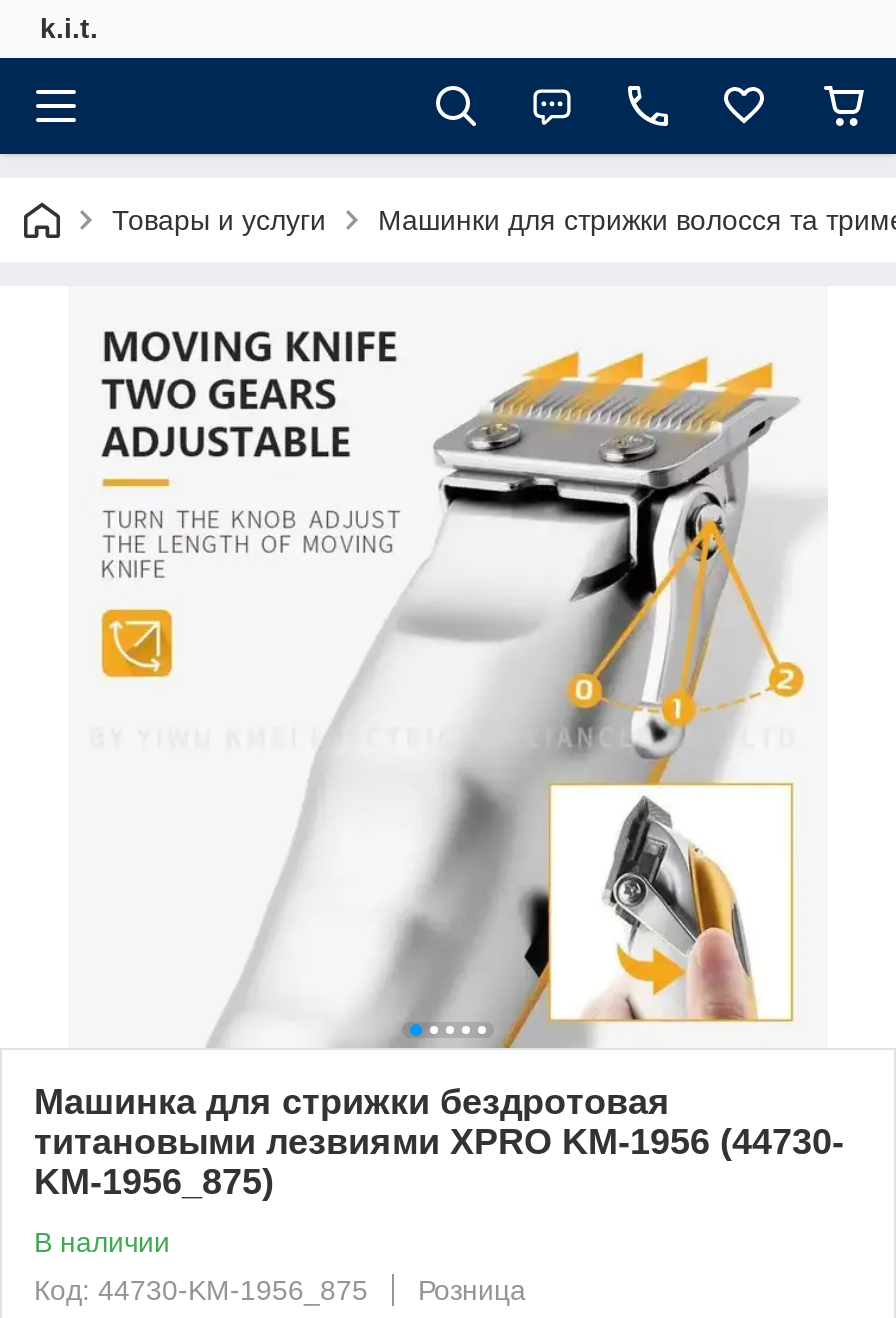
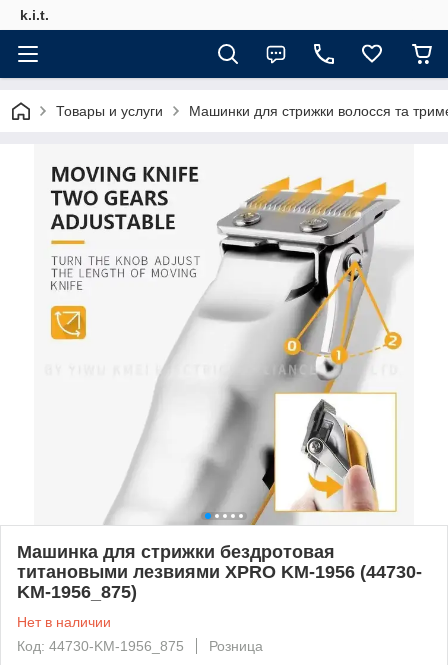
- В наличии
+ Нет в наличии
